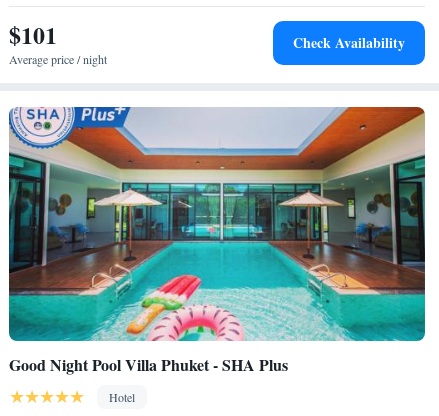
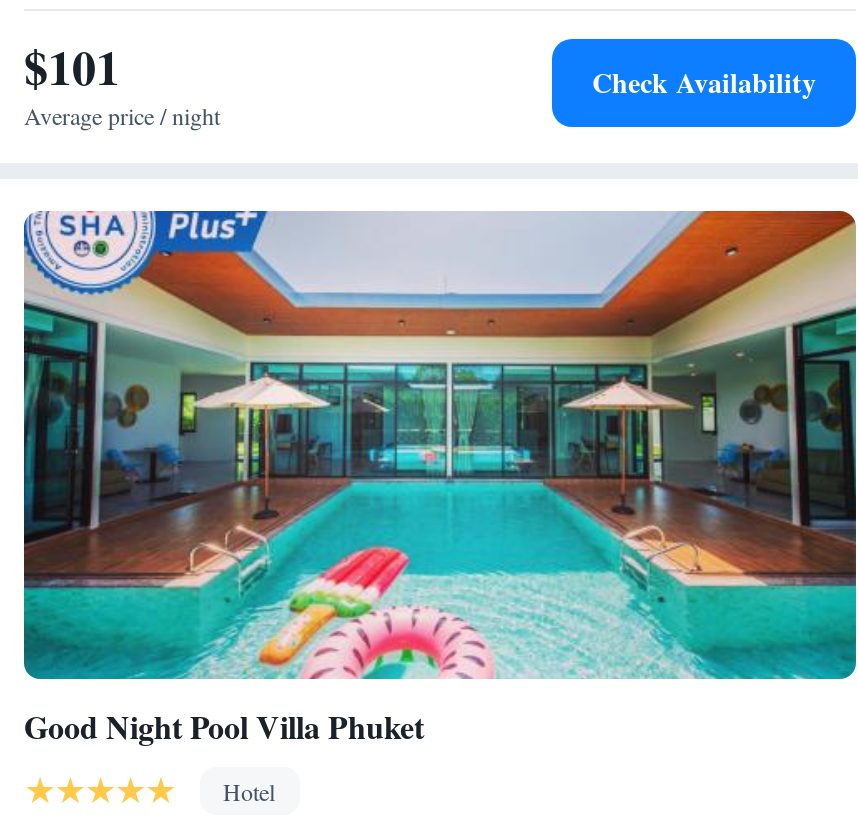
- Good Night Pool Villa Phuket - SHA Plus
+ Good Night Pool Villa Phuket
